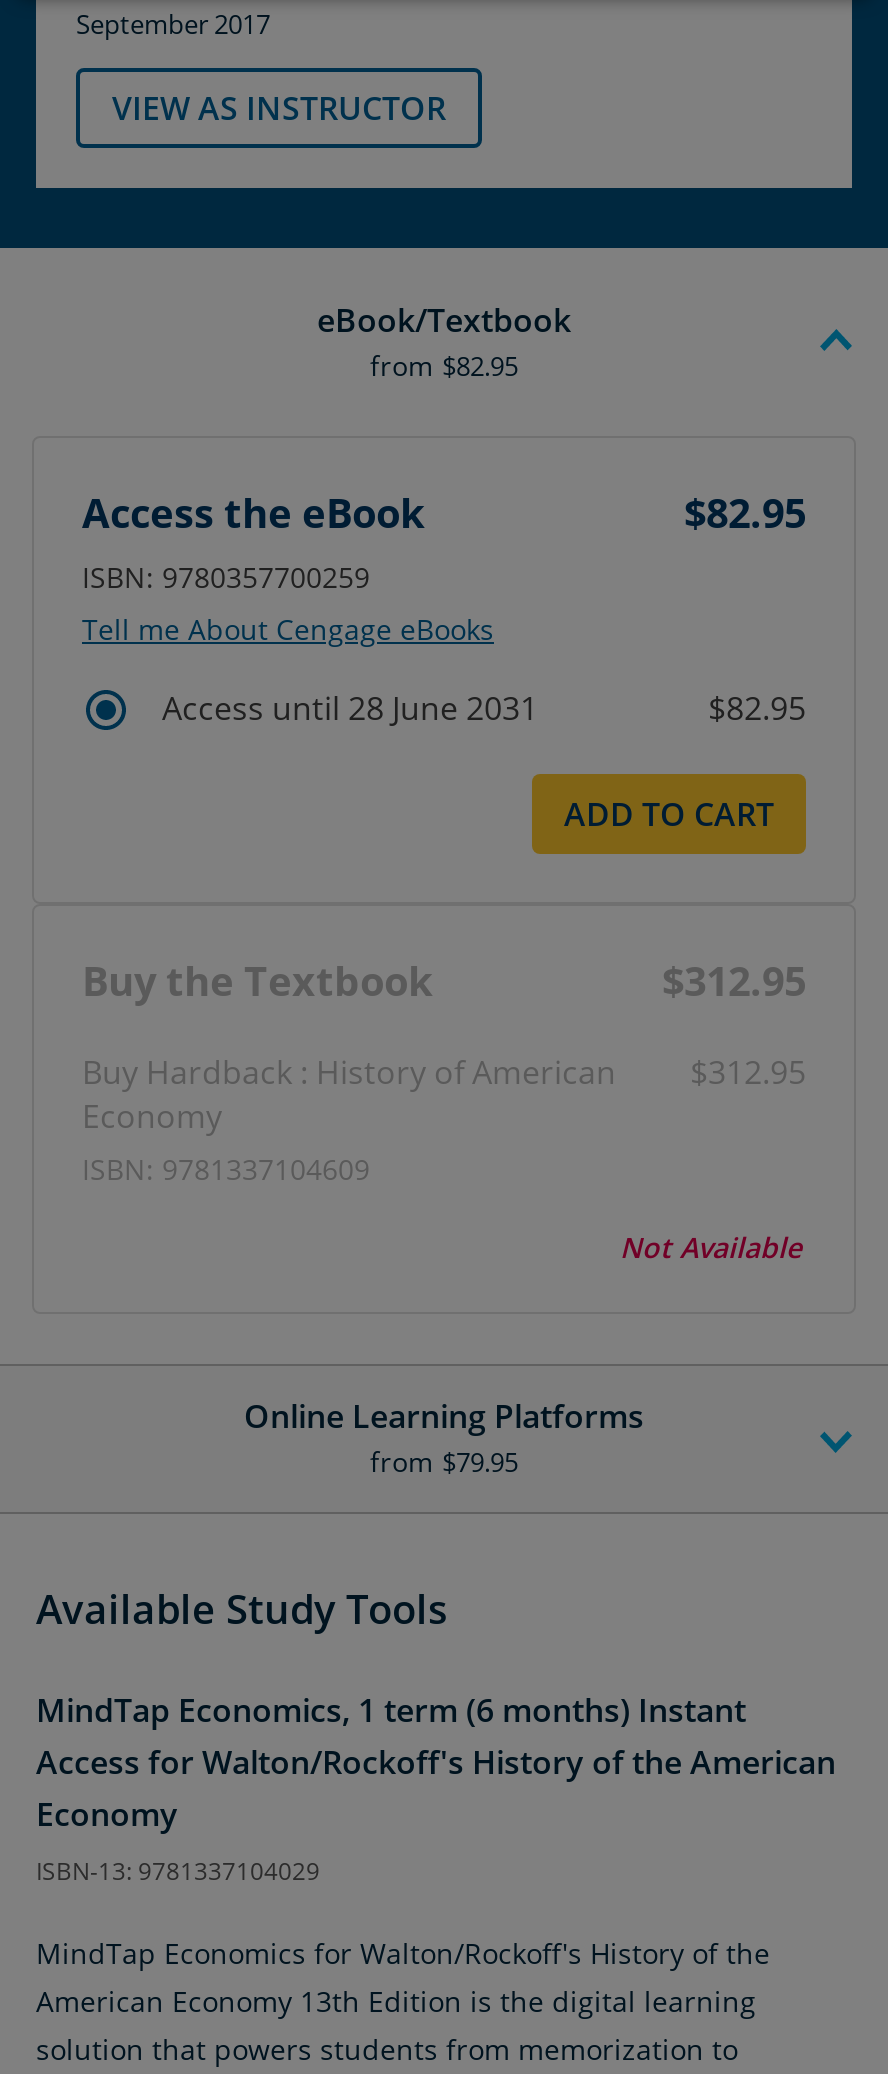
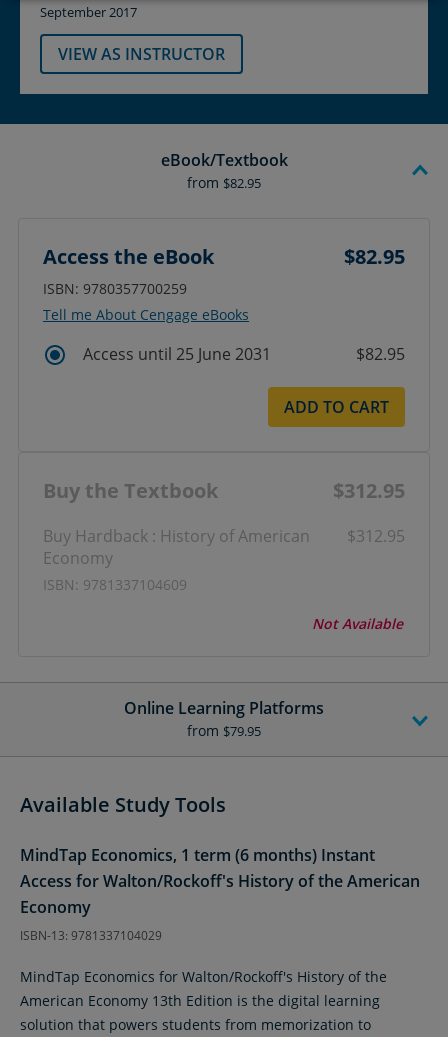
- Access until 28 June 2031
+ Access until 25 June 2031
